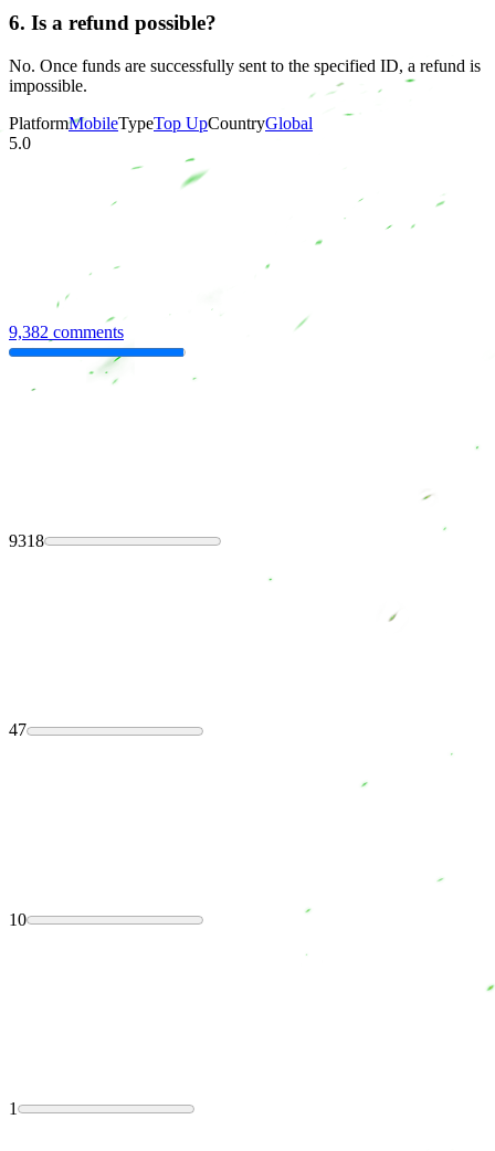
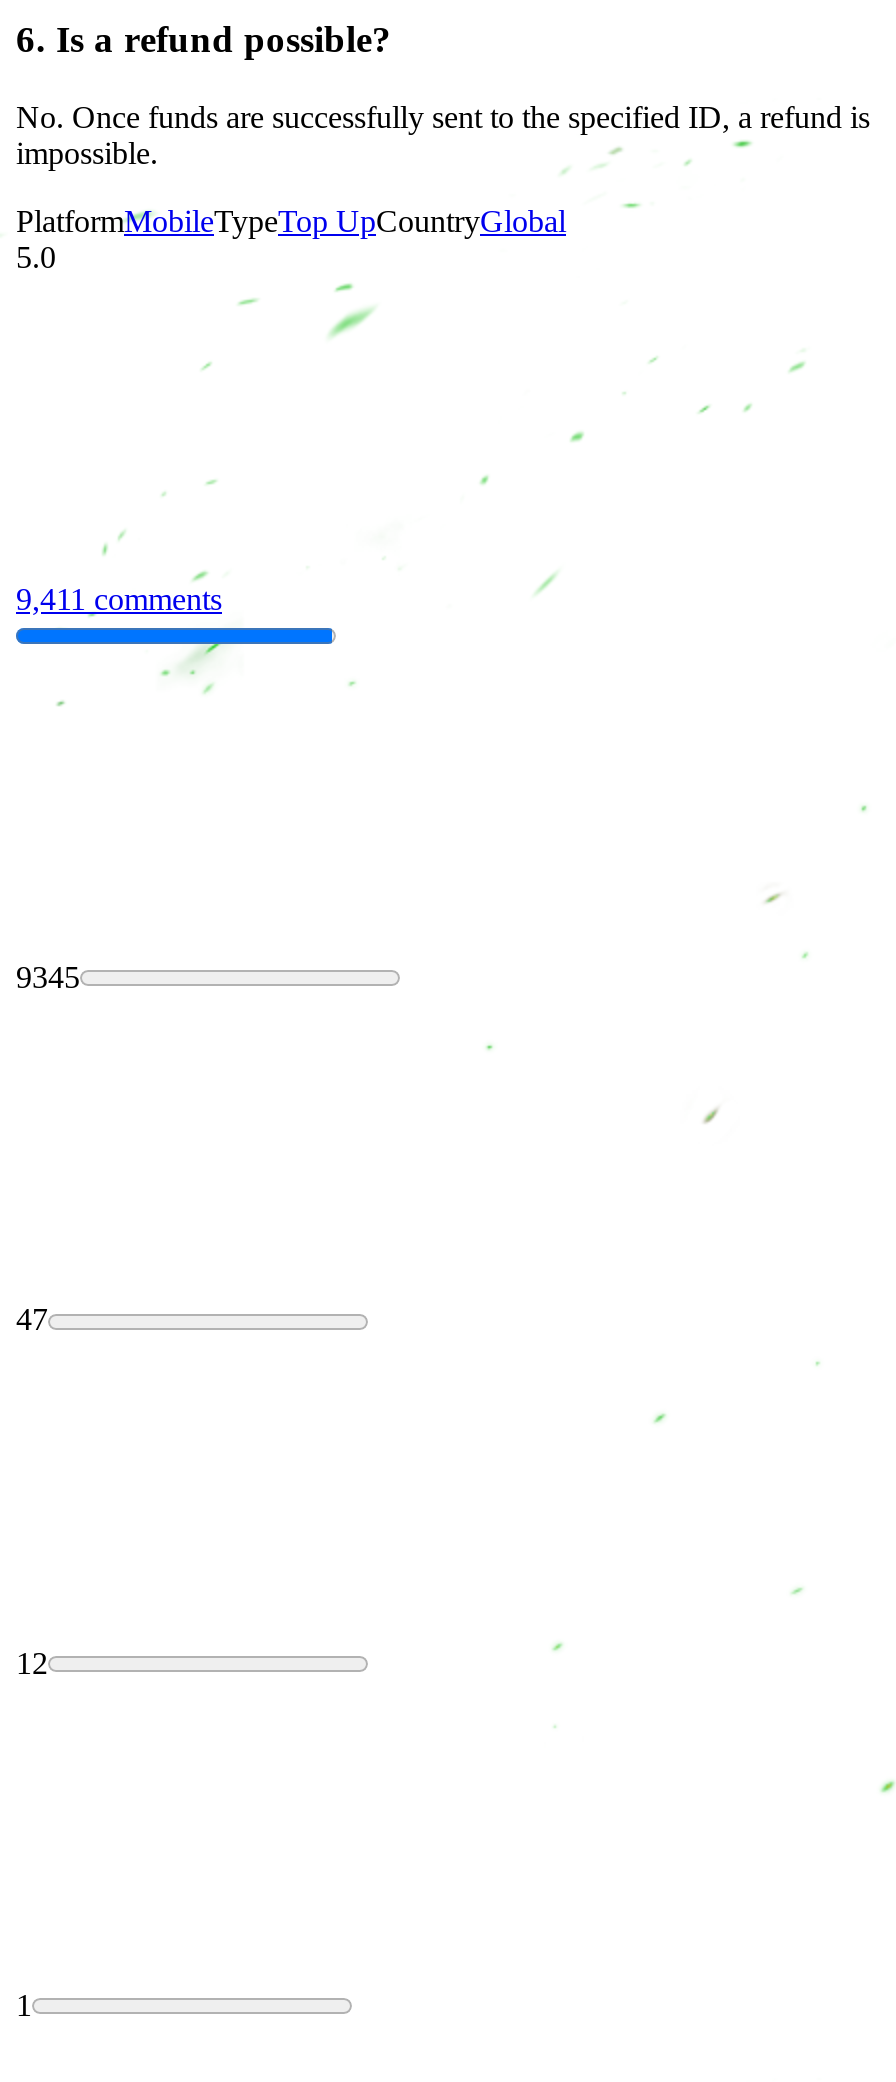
- 9,382 comments
+ 9,411 comments

- 9318
+ 9345

- 10
+ 12
